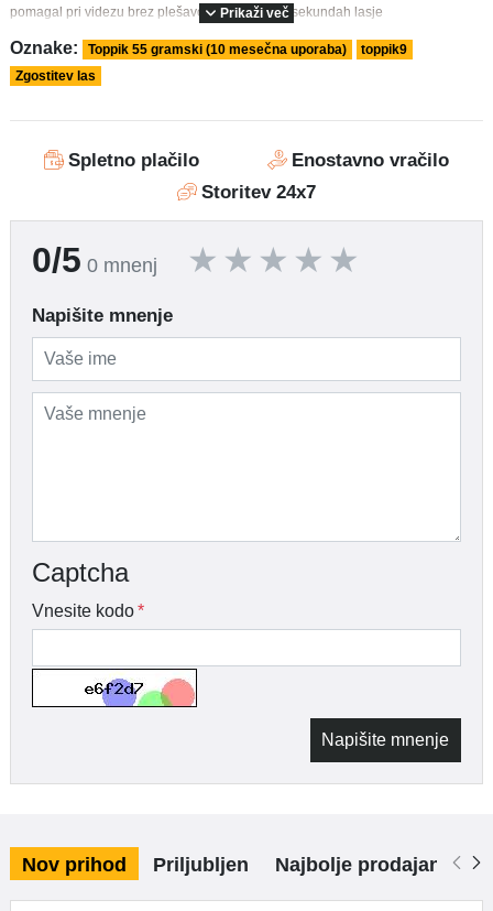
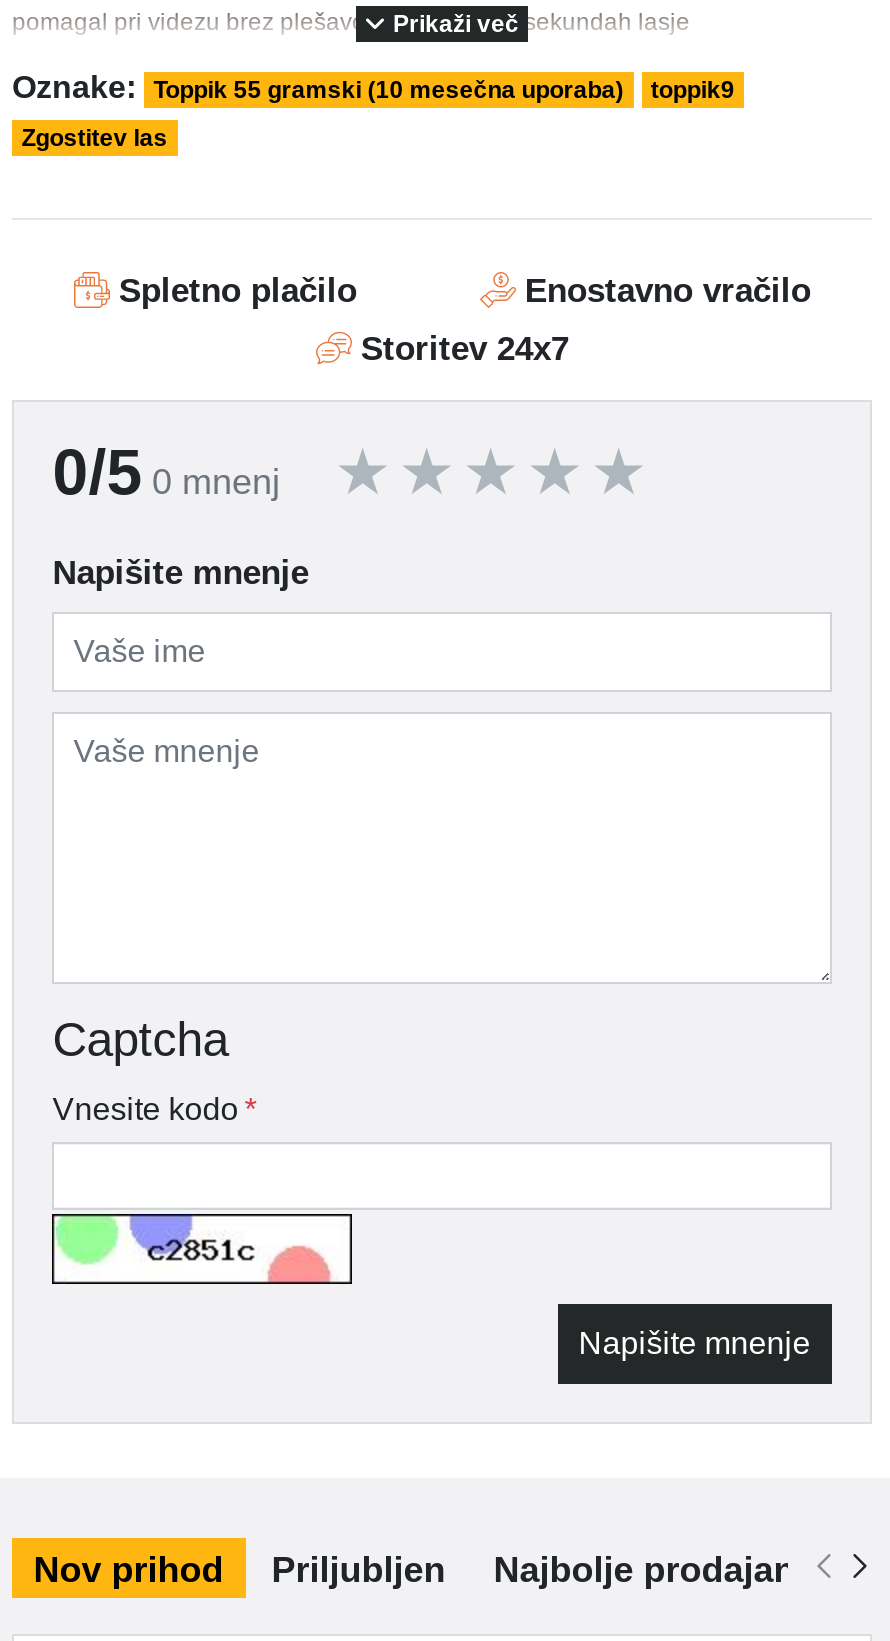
- [image]
+ [image]
